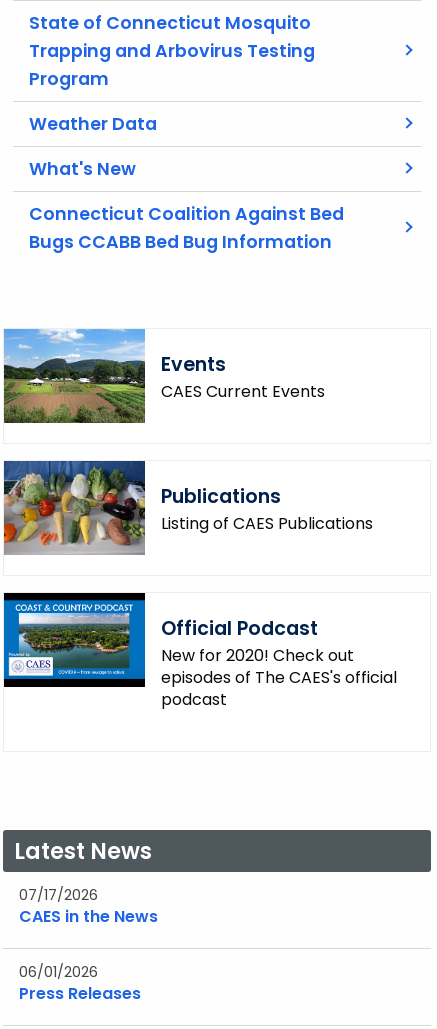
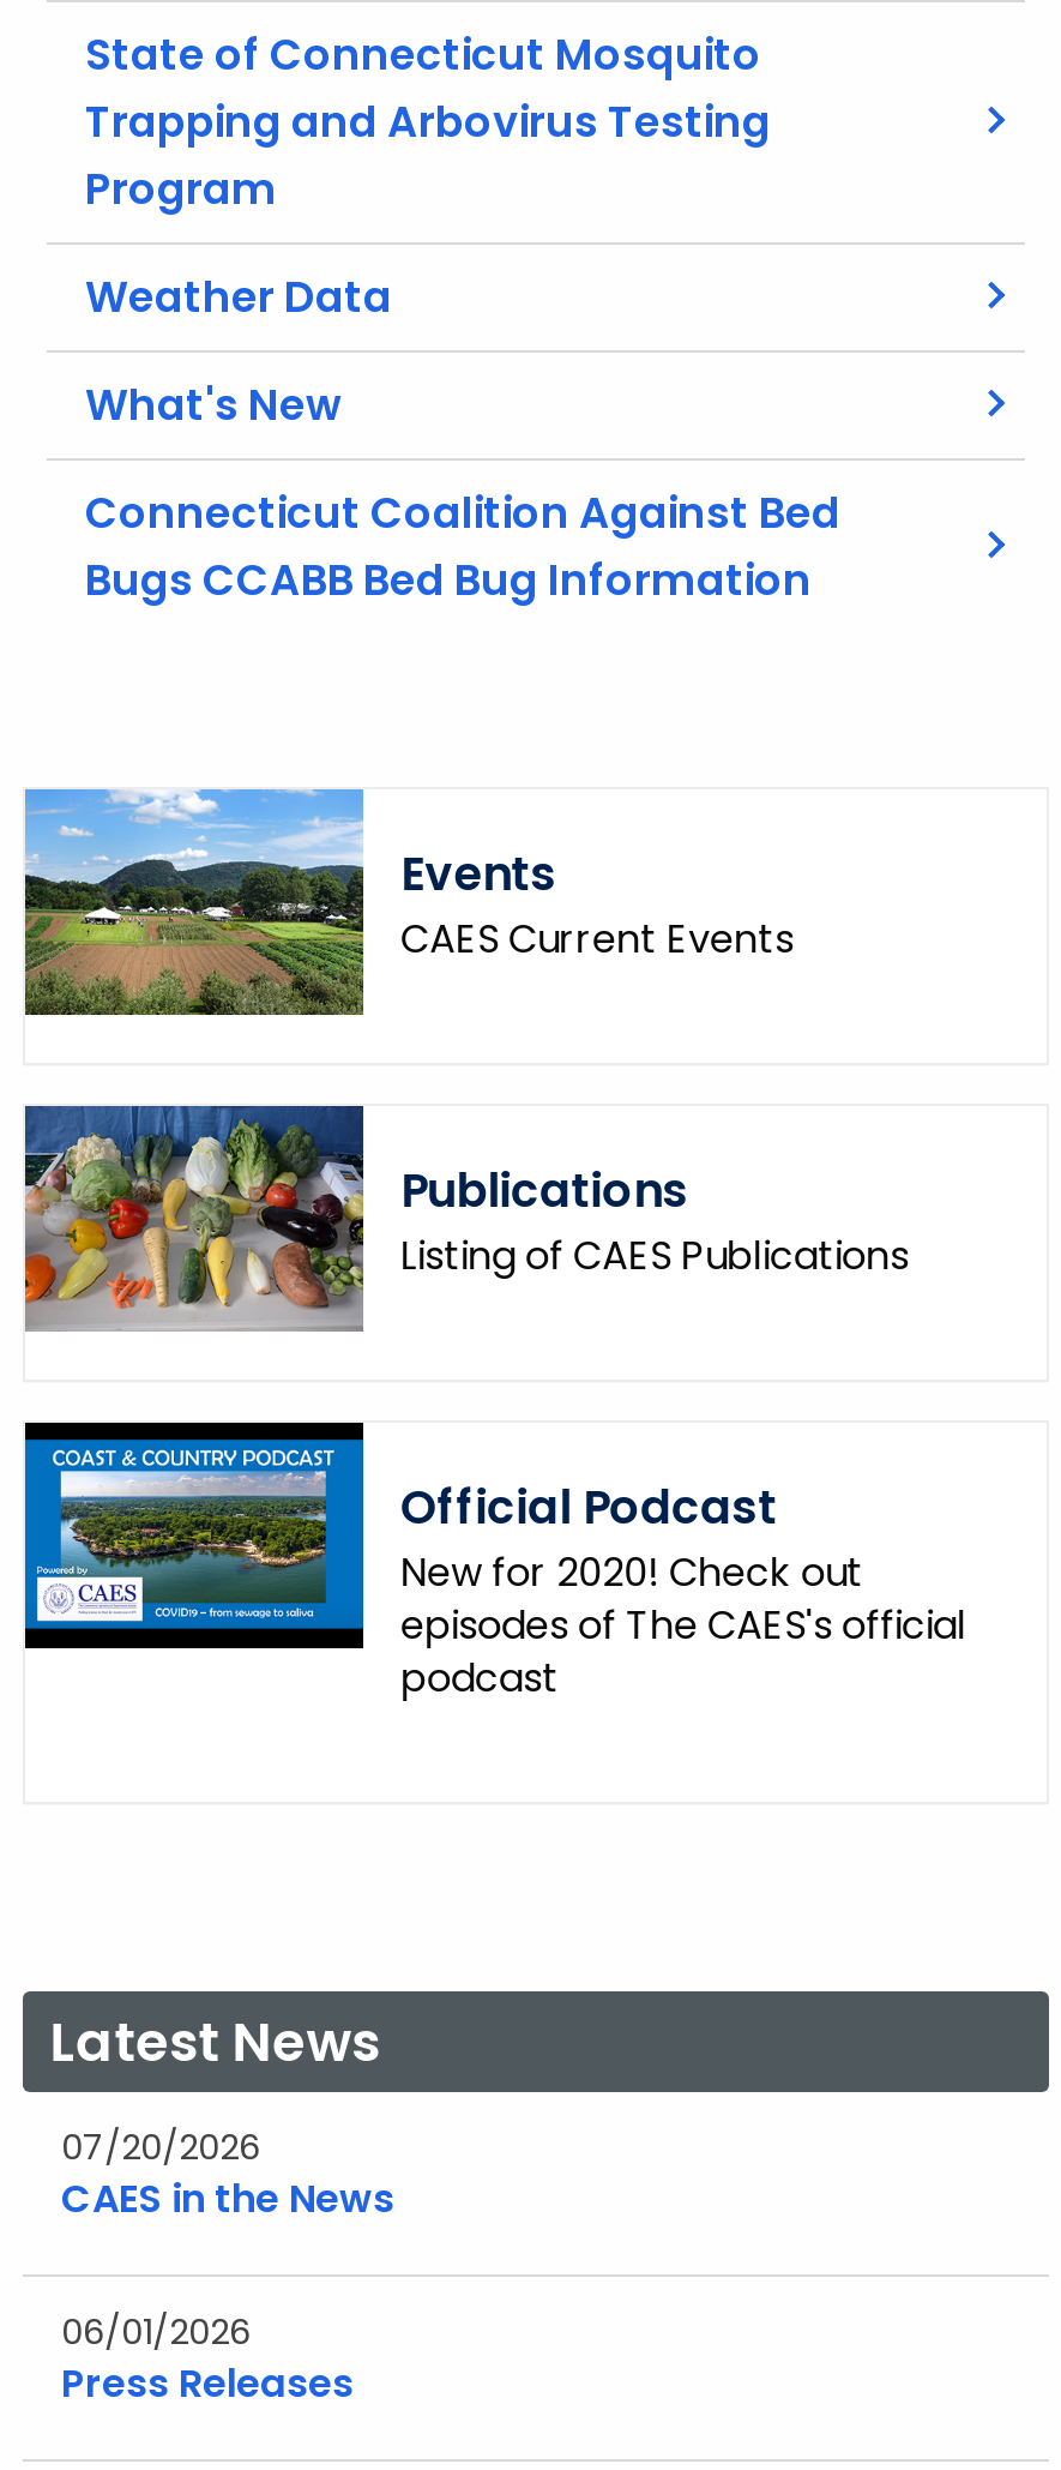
- 07/17/2026
+ 07/20/2026
